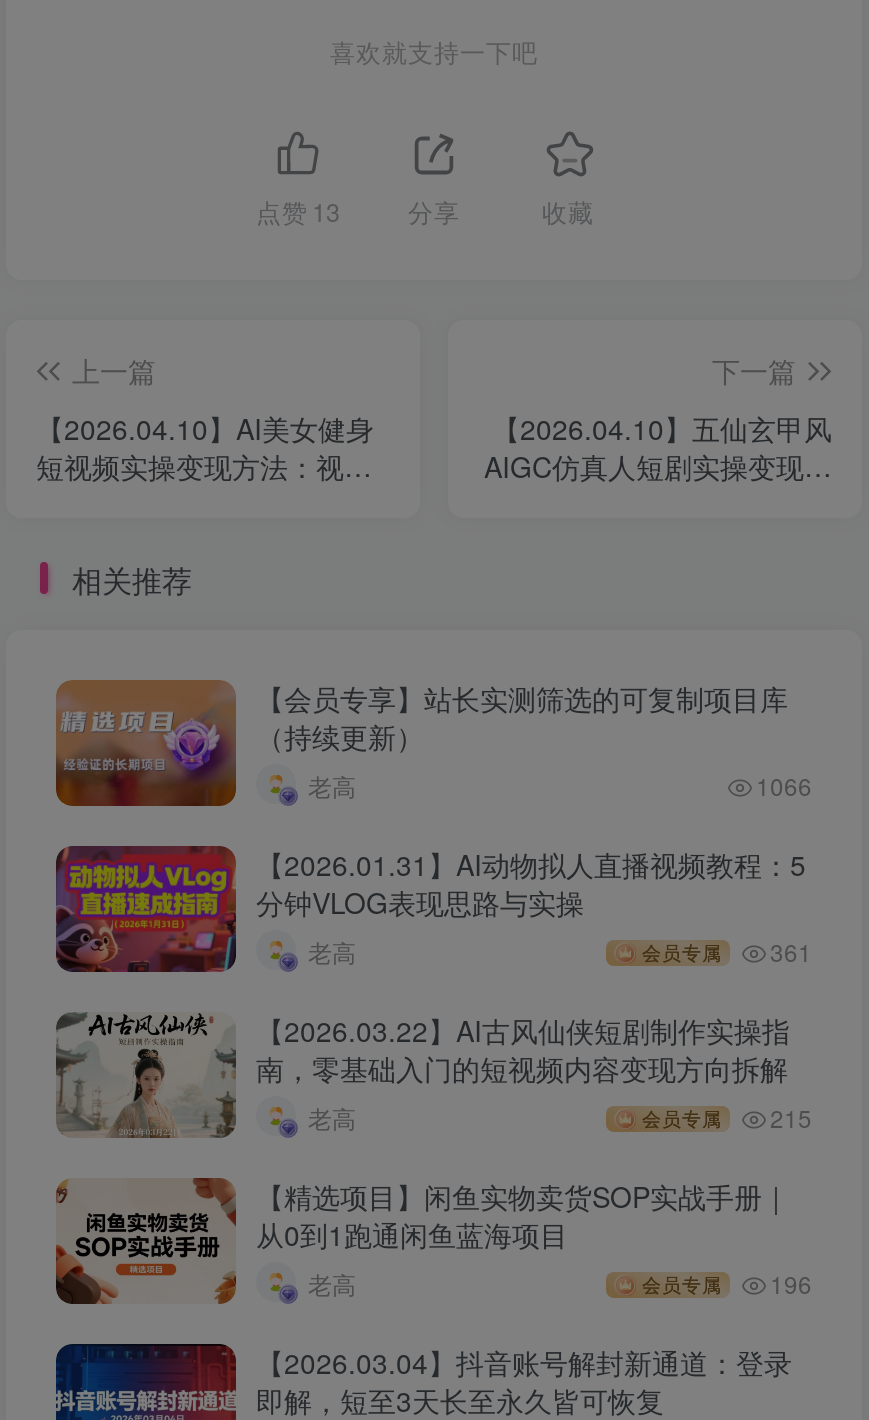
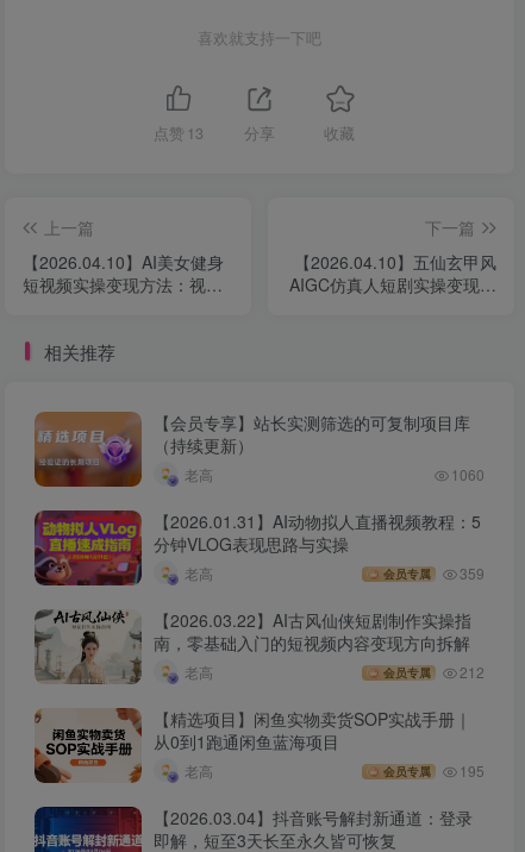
- 1066
+ 1060

- 会员专属 361
+ 会员专属 359

- 会员专属 215
+ 会员专属 212

- 会员专属 196
+ 会员专属 195
